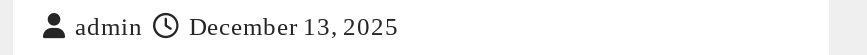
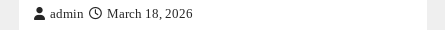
- admin December 13, 2025
+ admin March 18, 2026
